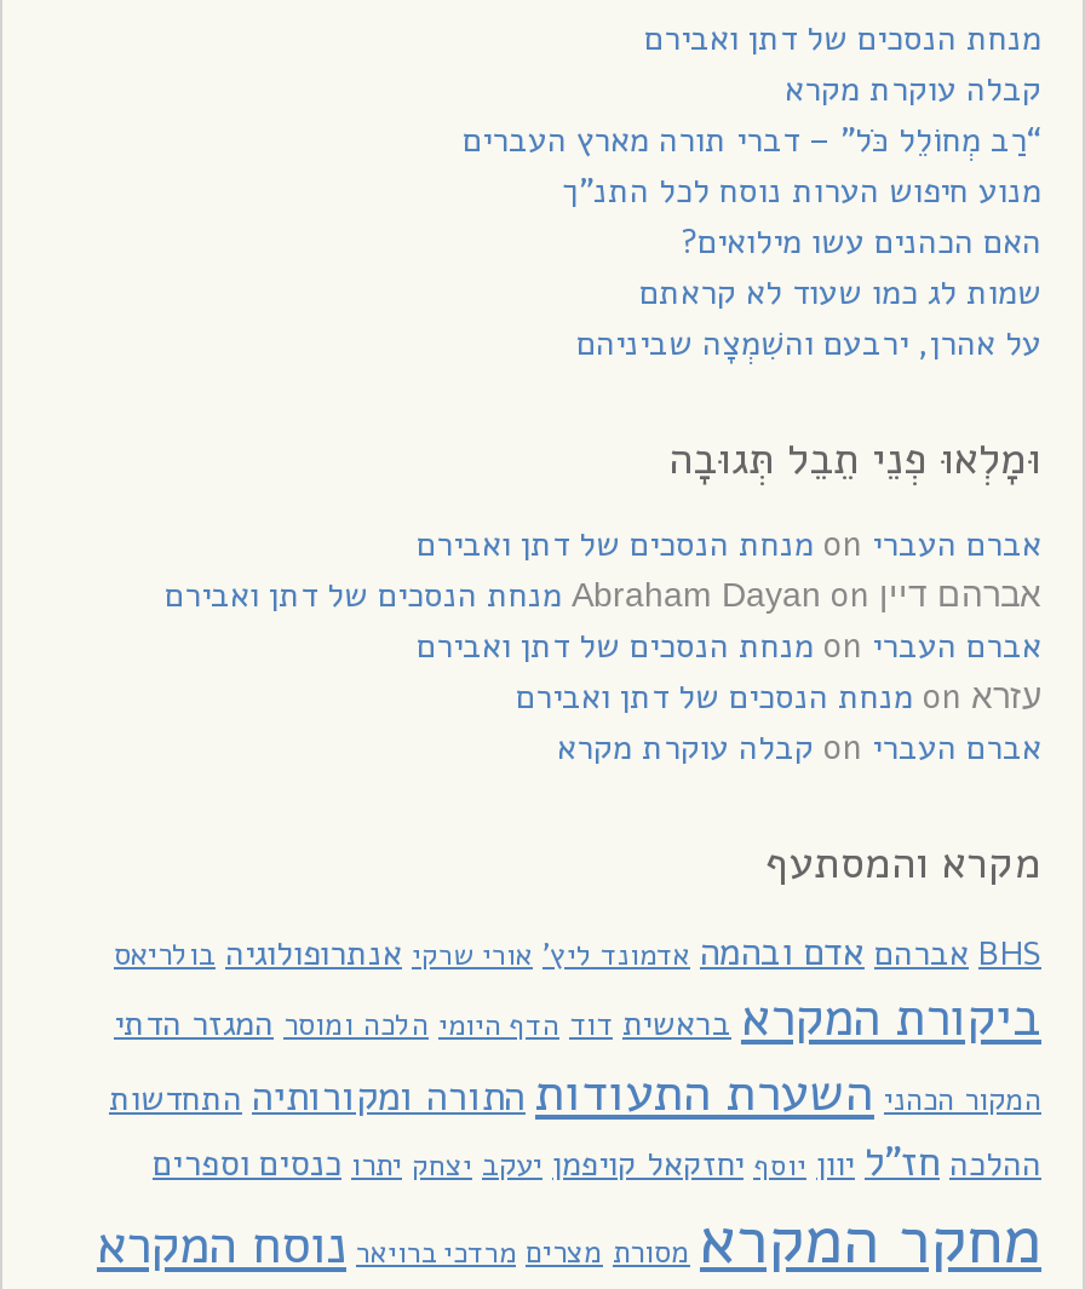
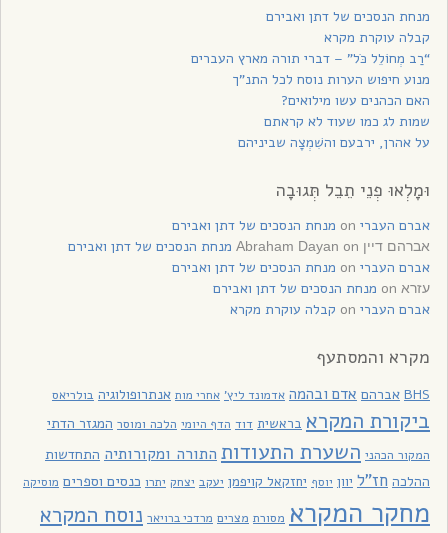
- BHS אברהם אדם ובהמה אדמונד ליץ' אורי שרקי אנתרופולוגיה בולריאס
+ BHS אברהם אדם ובהמה אדמונד ליץ' אחרי מות אנתרופולוגיה בולריאס

- ההלכה חז"ל יוון יוסף יחזקאל קויפמן יעקב יצחק יתרו כנסים וספרים
+ ההלכה חז"ל יוון יוסף יחזקאל קויפמן יעקב יצחק יתרו כנסים וספרים מוסיקה
